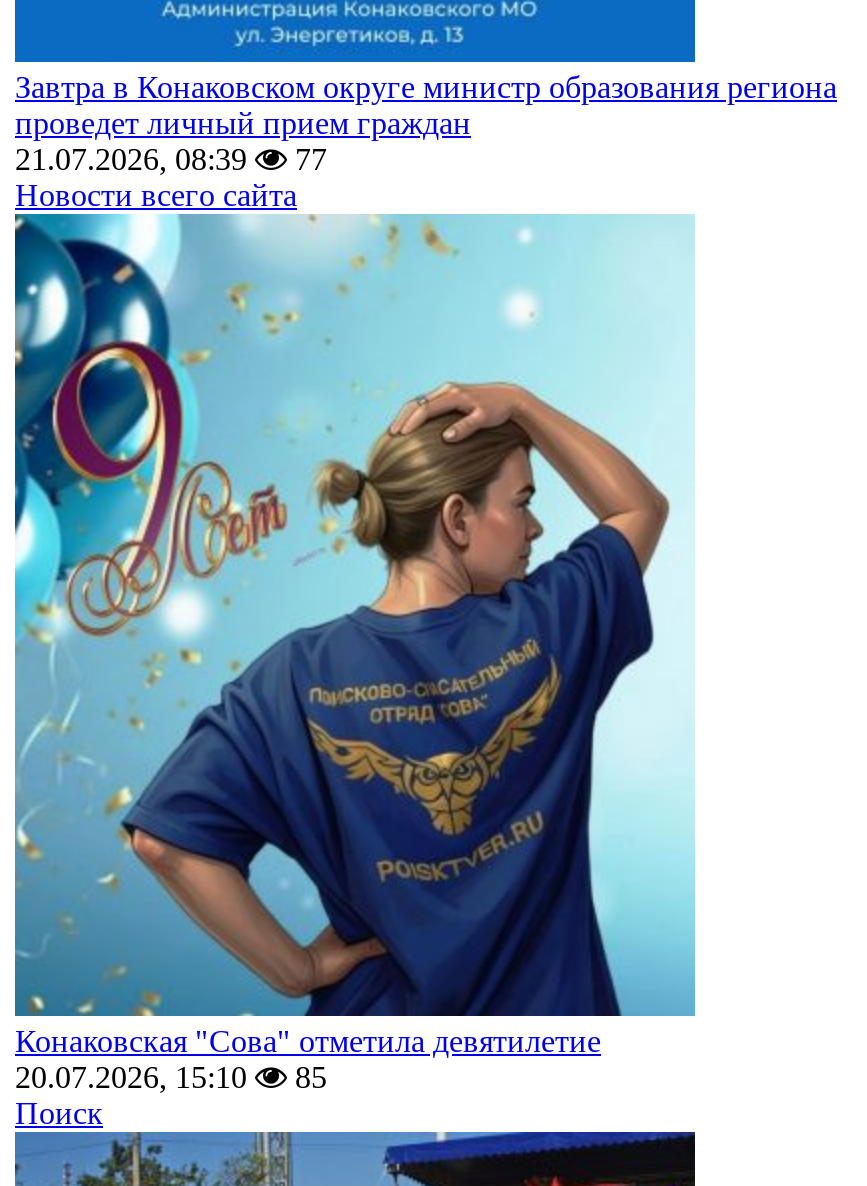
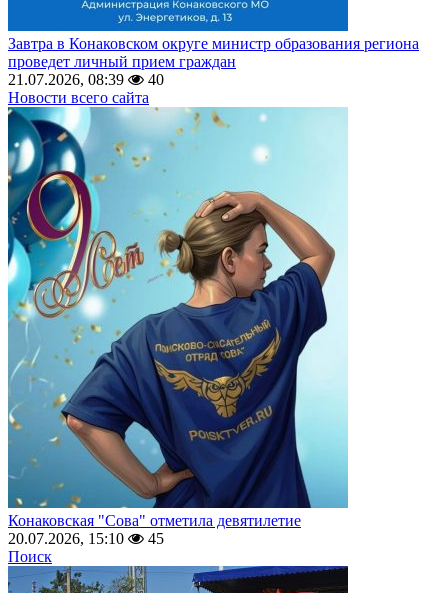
- 21.07.2026, 08:39 77
+ 21.07.2026, 08:39 40

- 20.07.2026, 15:10 85
+ 20.07.2026, 15:10 45
